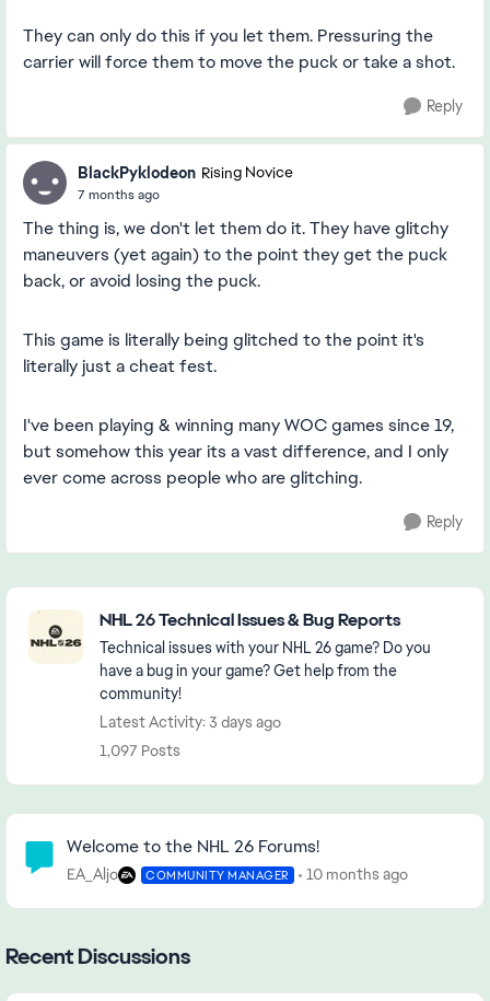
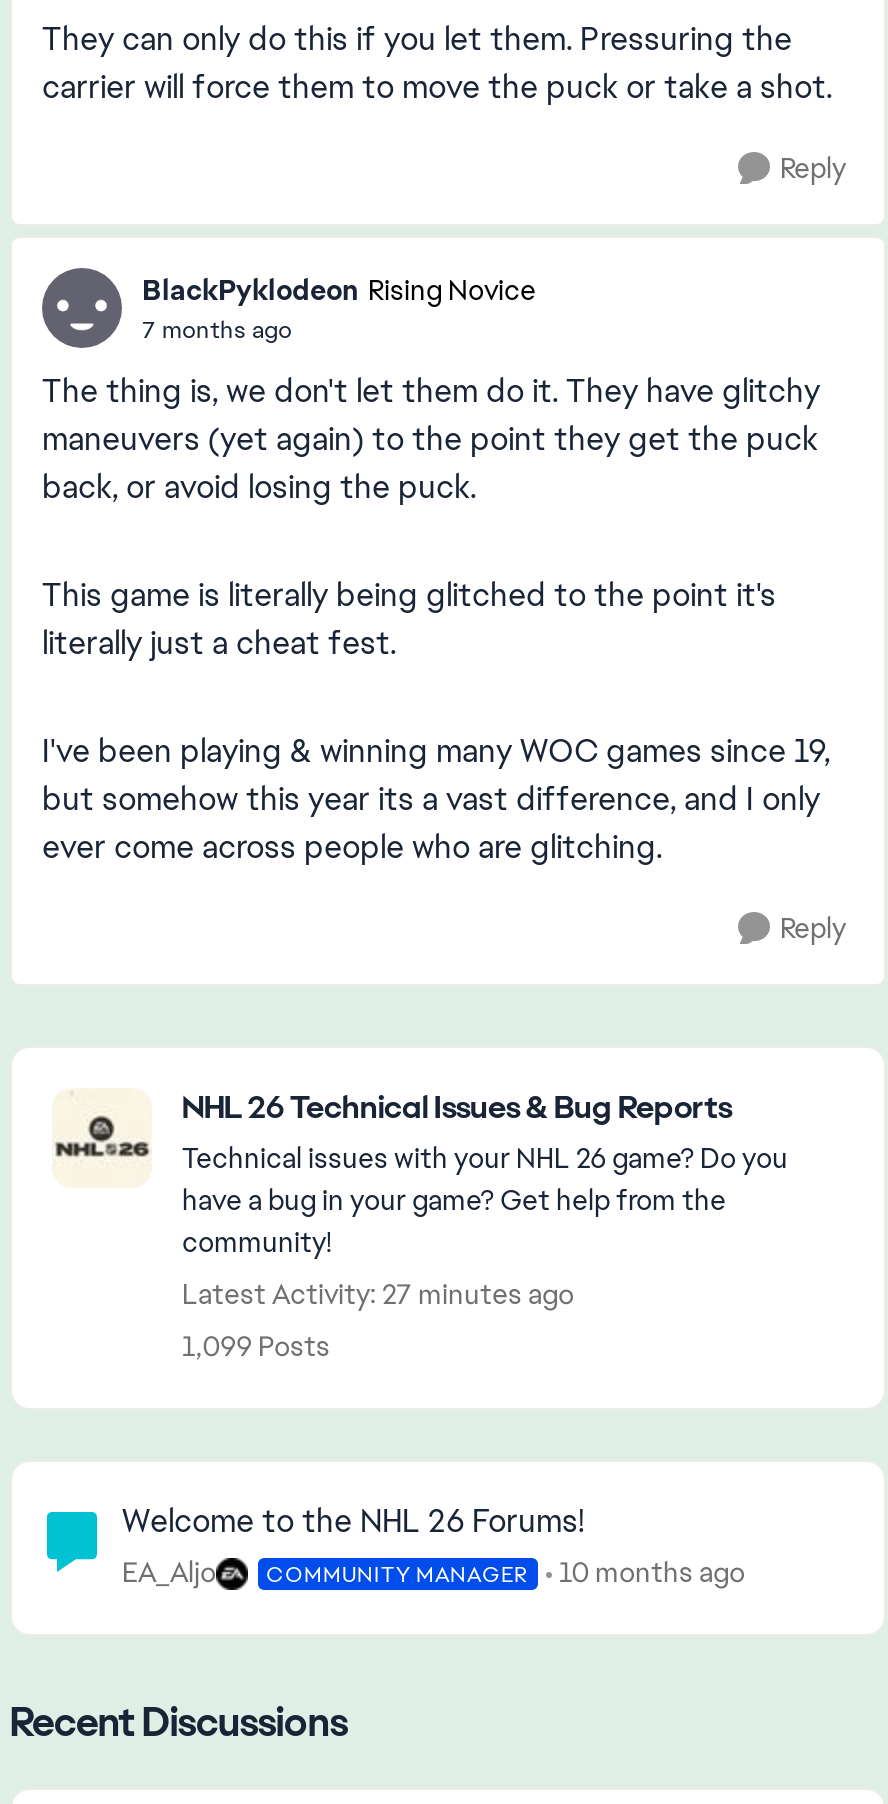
- Latest Activity: 3 days ago
+ Latest Activity: 27 minutes ago

- 1,097 Posts
+ 1,099 Posts
